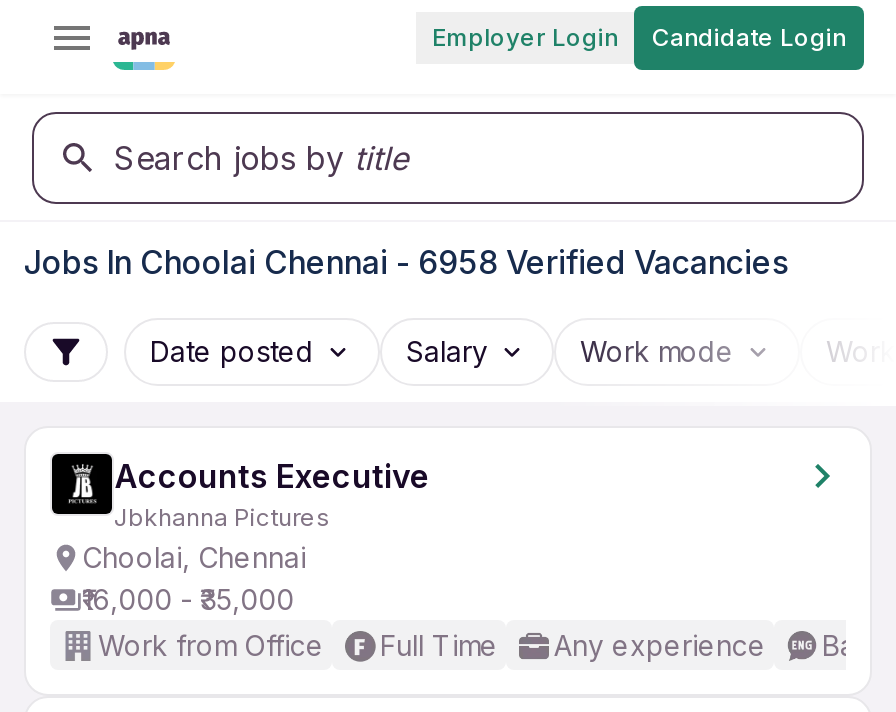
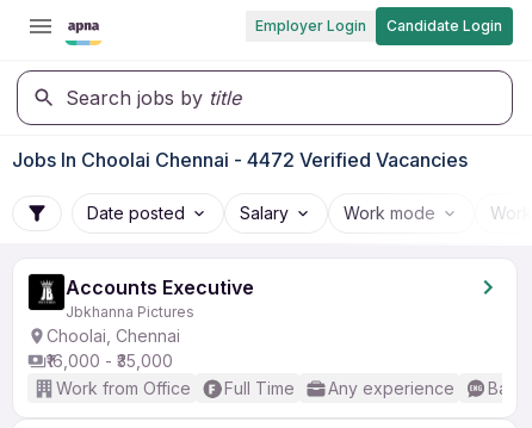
- Jobs In Choolai Chennai - 6958 Verified Vacancies
+ Jobs In Choolai Chennai - 4472 Verified Vacancies
